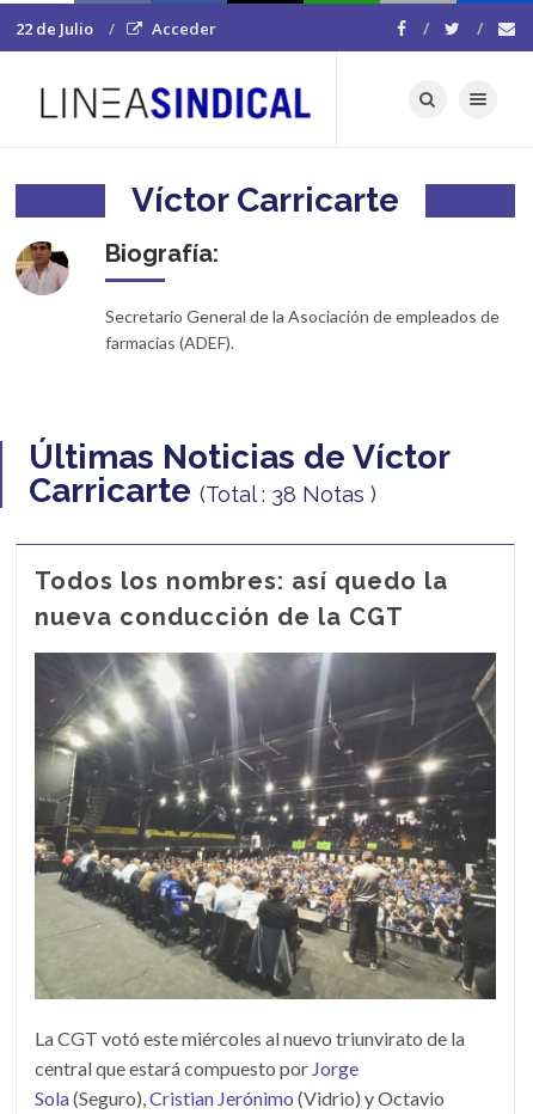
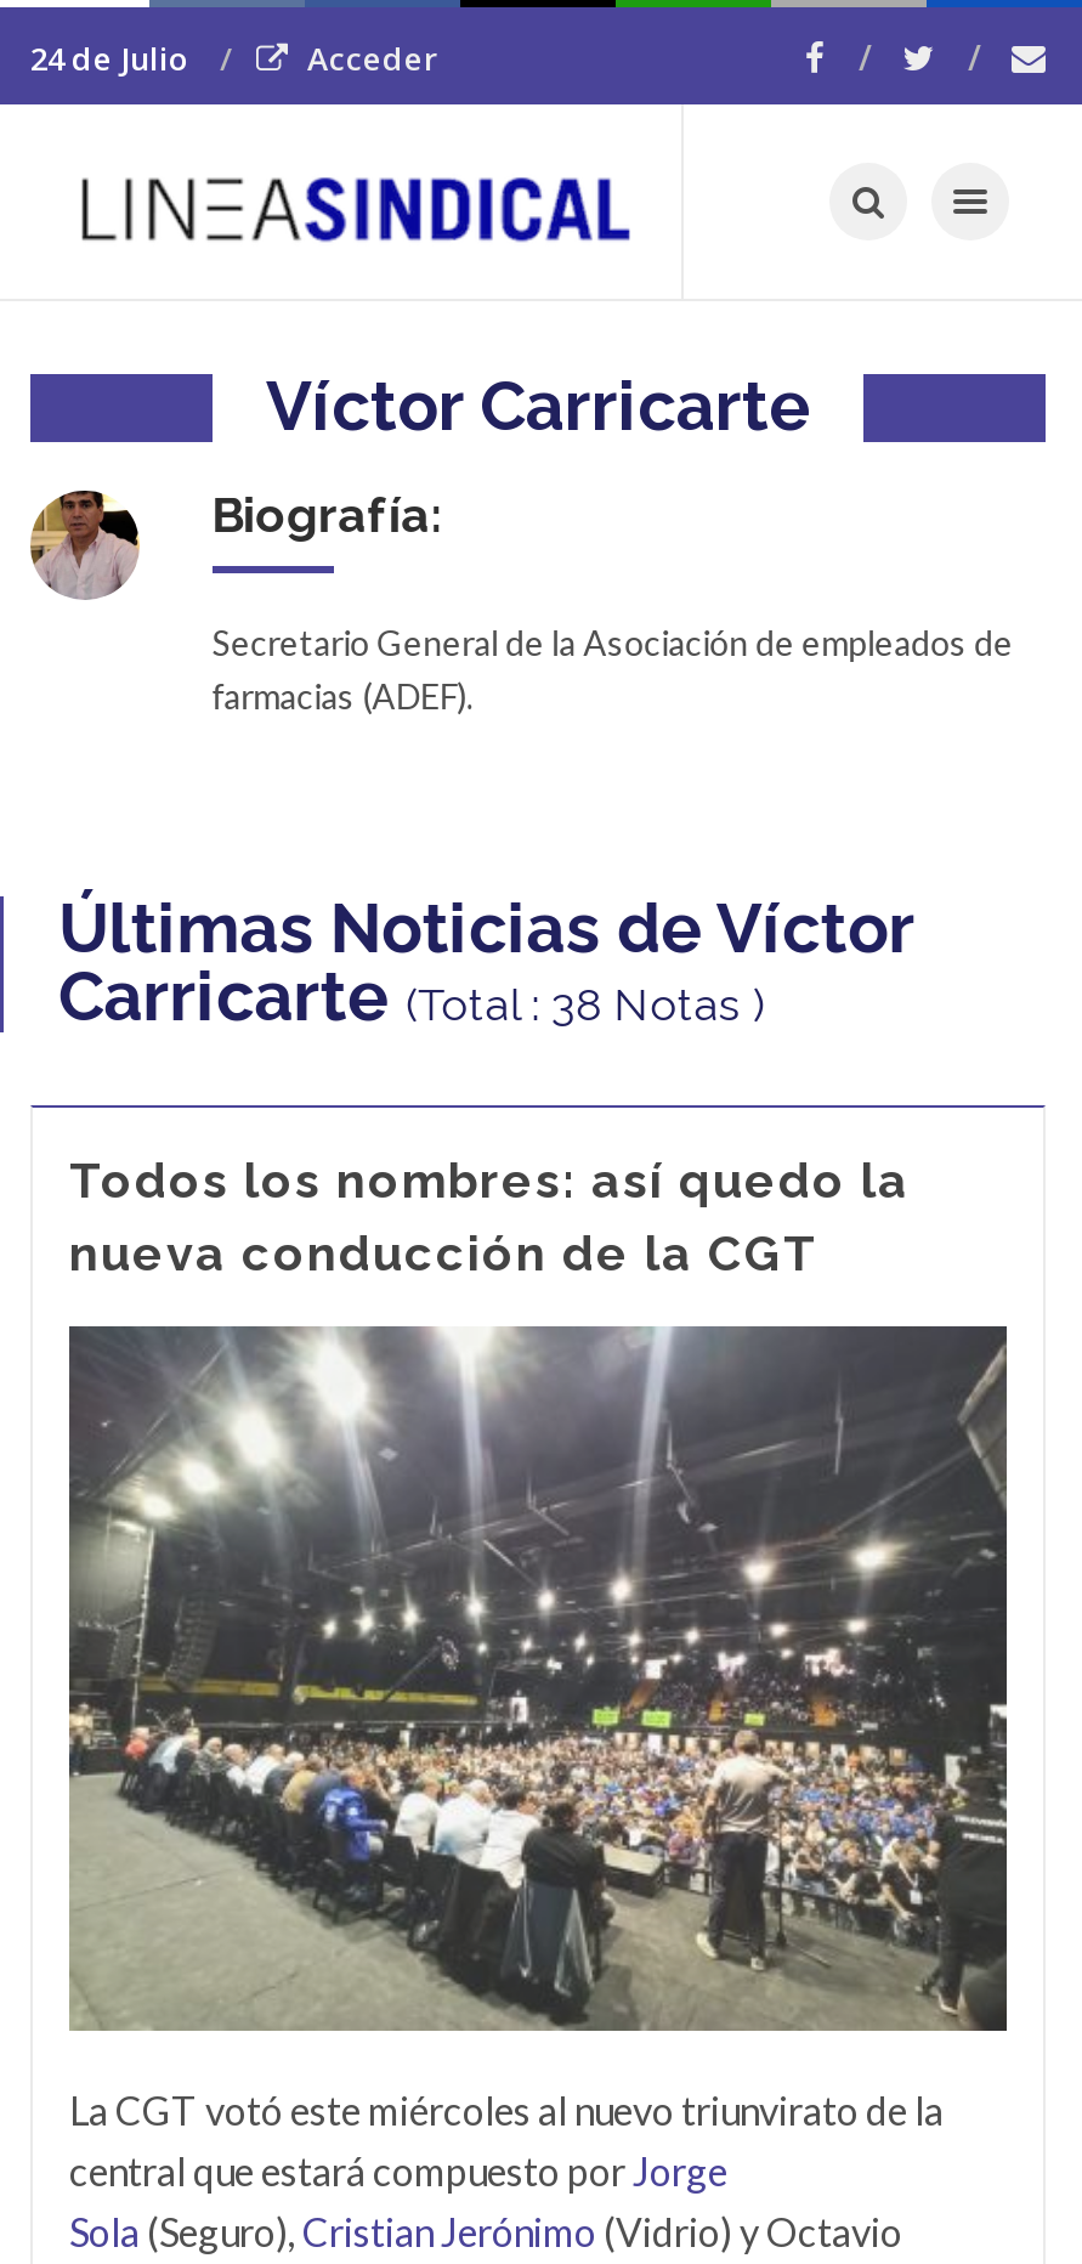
- 22 de Julio
+ 24 de Julio
